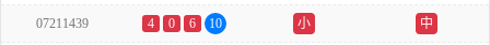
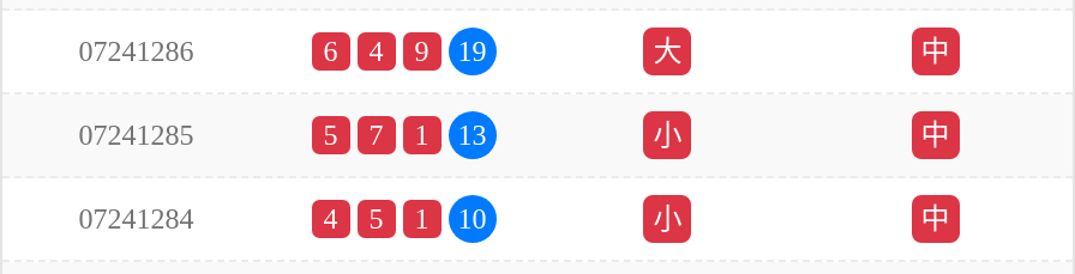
- 07211439
+ 07241286
+ 6

- 0
- 6
+ 9
+ 19
+ 大
+ 中
+ 07241285
+ 5
+ 7
+ 1
+ 13
+ 小
+ 中
+ 07241284
+ 4
+ 5
+ 1
